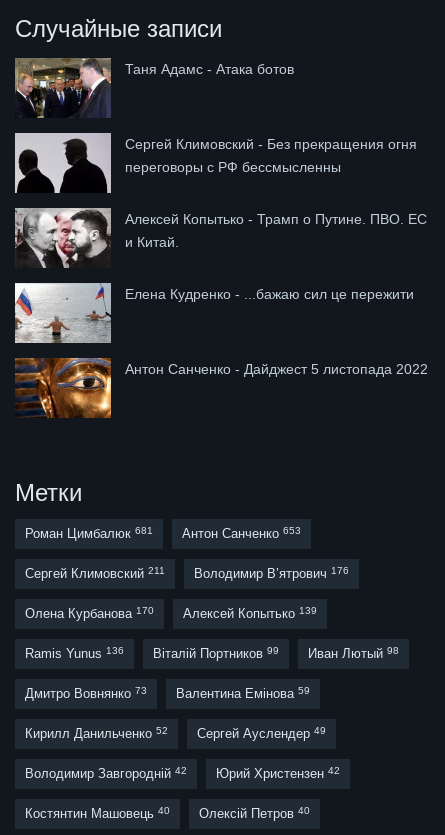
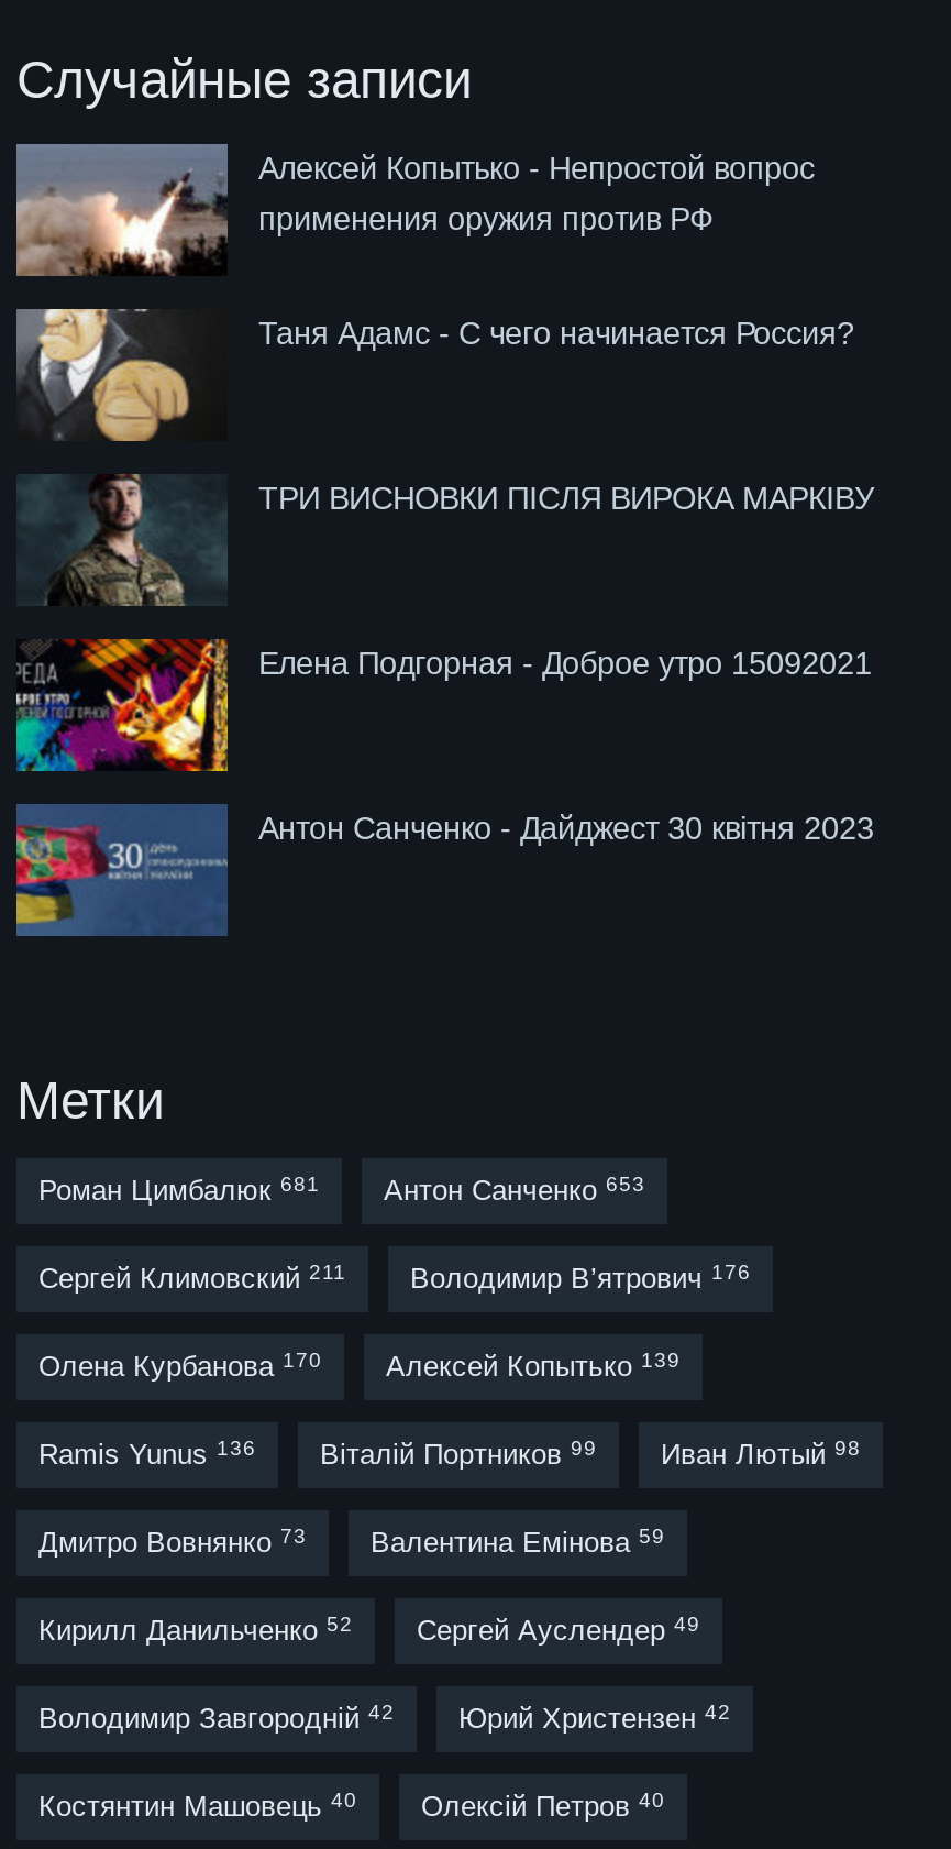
- [image]
- Таня Адамс - Атака ботов
+ [image]
+ Алексей Копытько - Непростой вопрос
+ применения оружия против РФ

- [image]
- Сергей Климовский - Без прекращения огня
- переговоры с РФ бессмысленны
+ [image]
+ Таня Адамс - С чего начинается Россия?

- [image]
- Алексей Копытько - Трамп о Путине. ПВО. ЕС
- и Китай.
+ [image]
+ ТРИ ВИСНОВКИ ПІСЛЯ ВИРОКА МАРКІВУ

- [image]
- Елена Кудренко - ...бажаю сил це пережити
+ [image]
+ Елена Подгорная - Доброе утро 15092021

- [image]
- Антон Санченко - Дайджест 5 листопада 2022
+ [image]
+ Антон Санченко - Дайджест 30 квітня 2023
